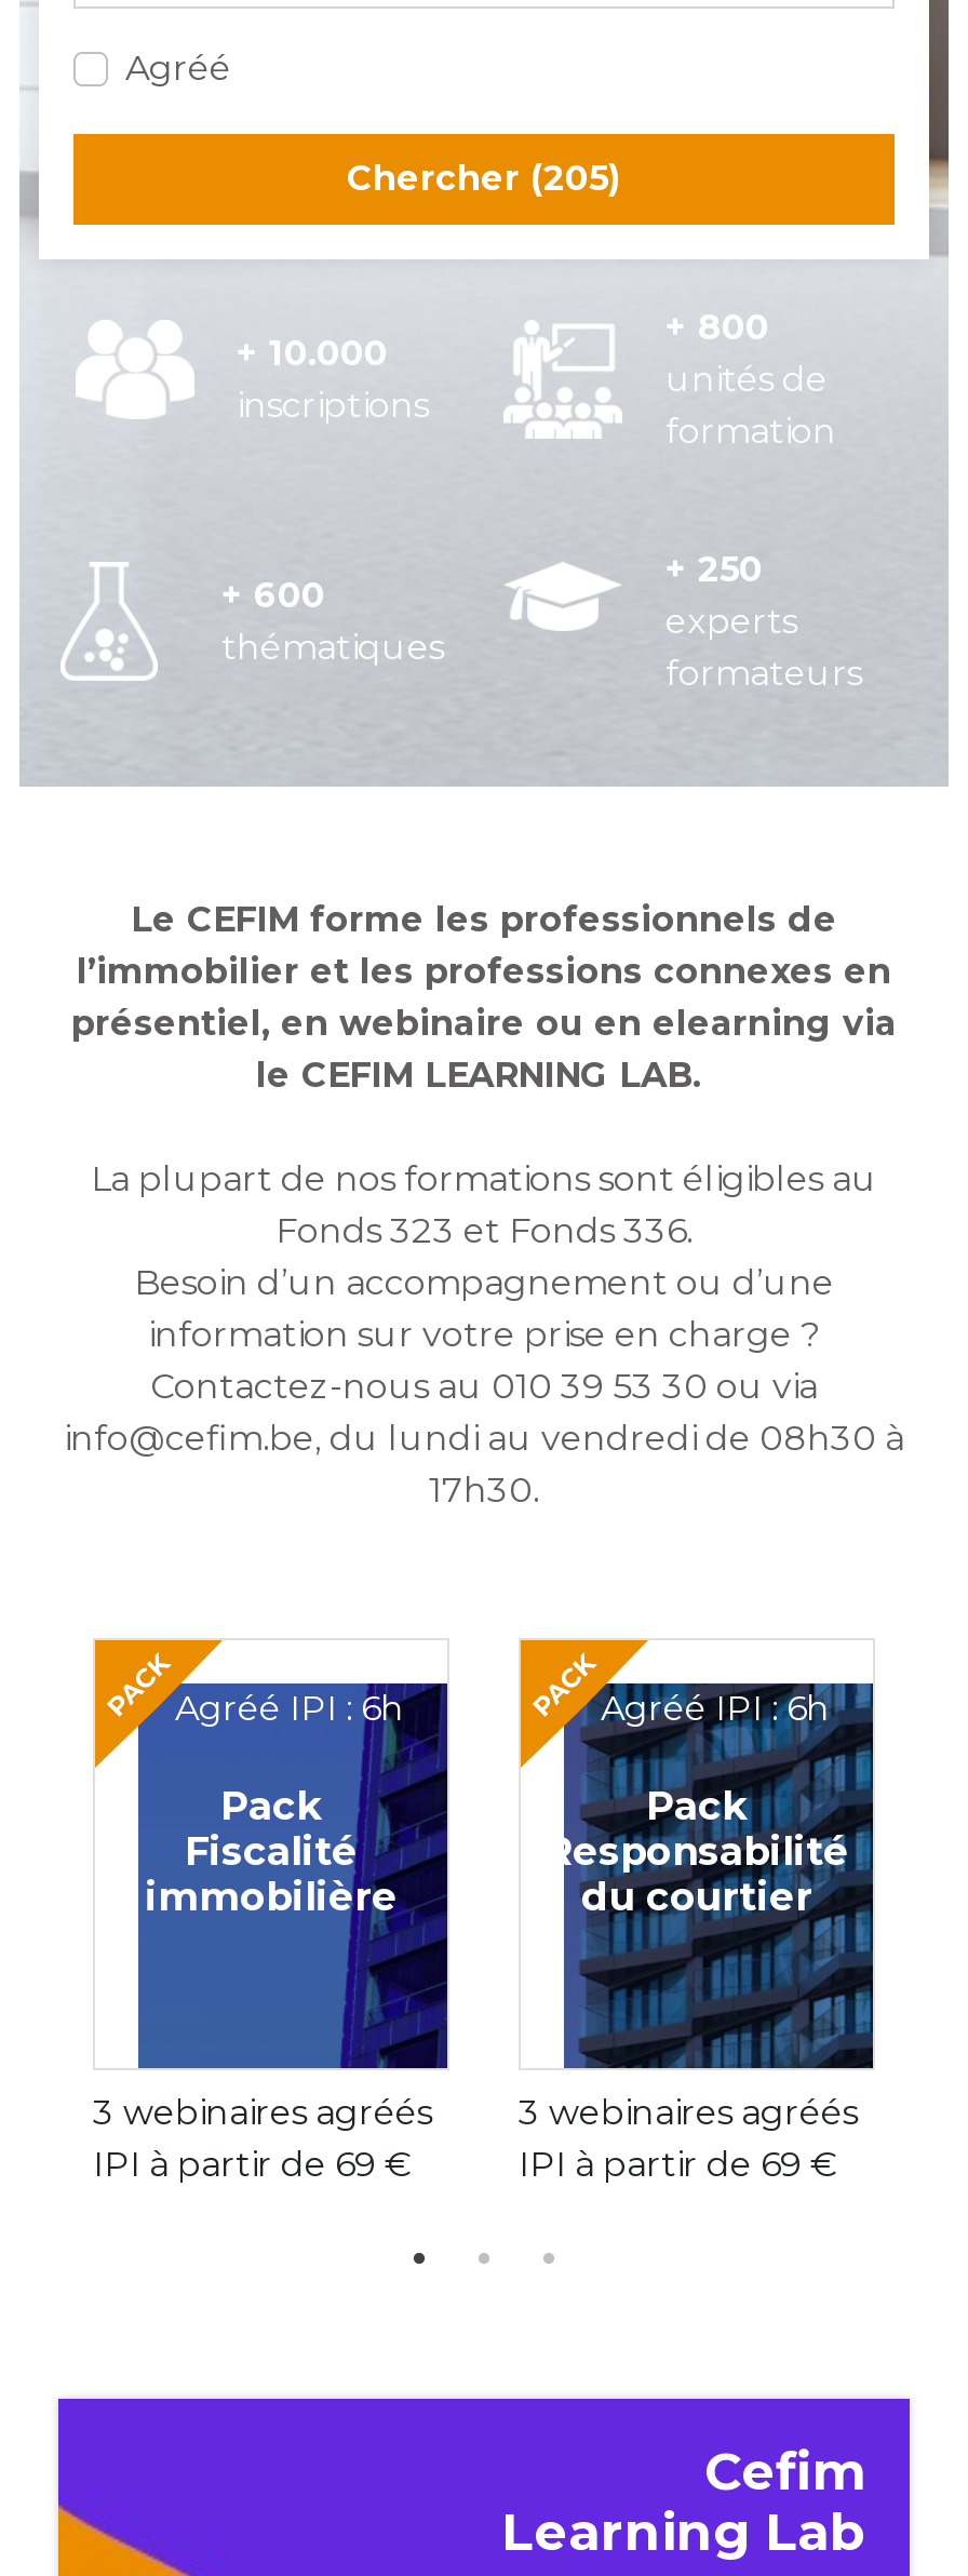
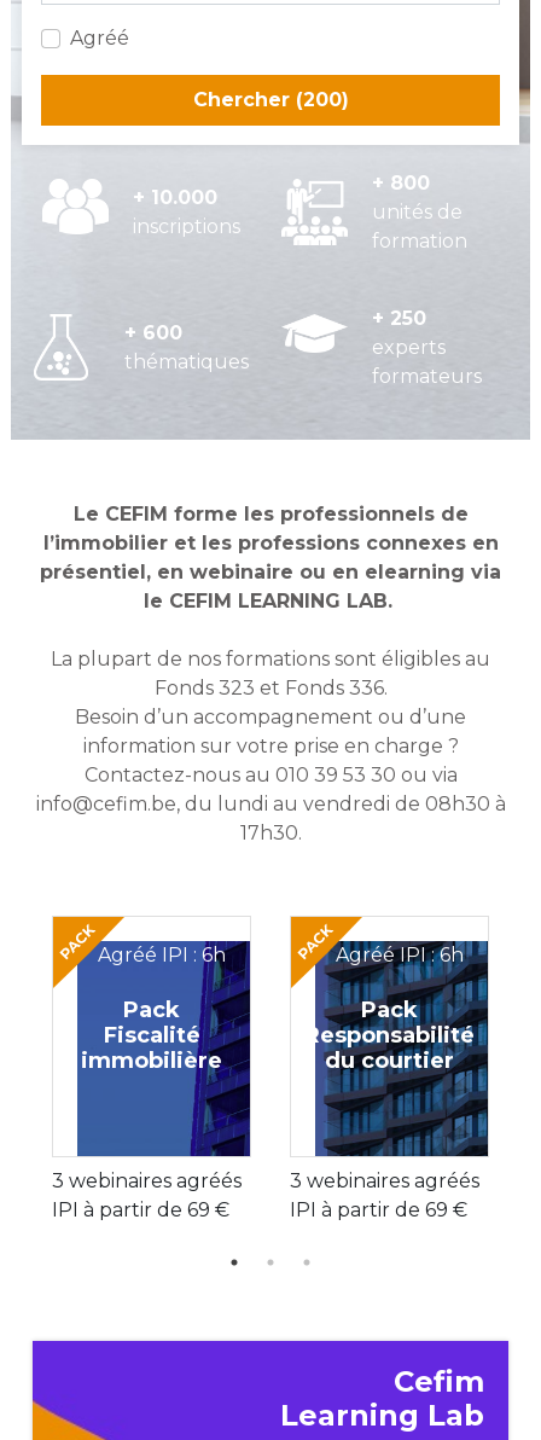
- Chercher (205)
+ Chercher (200)
